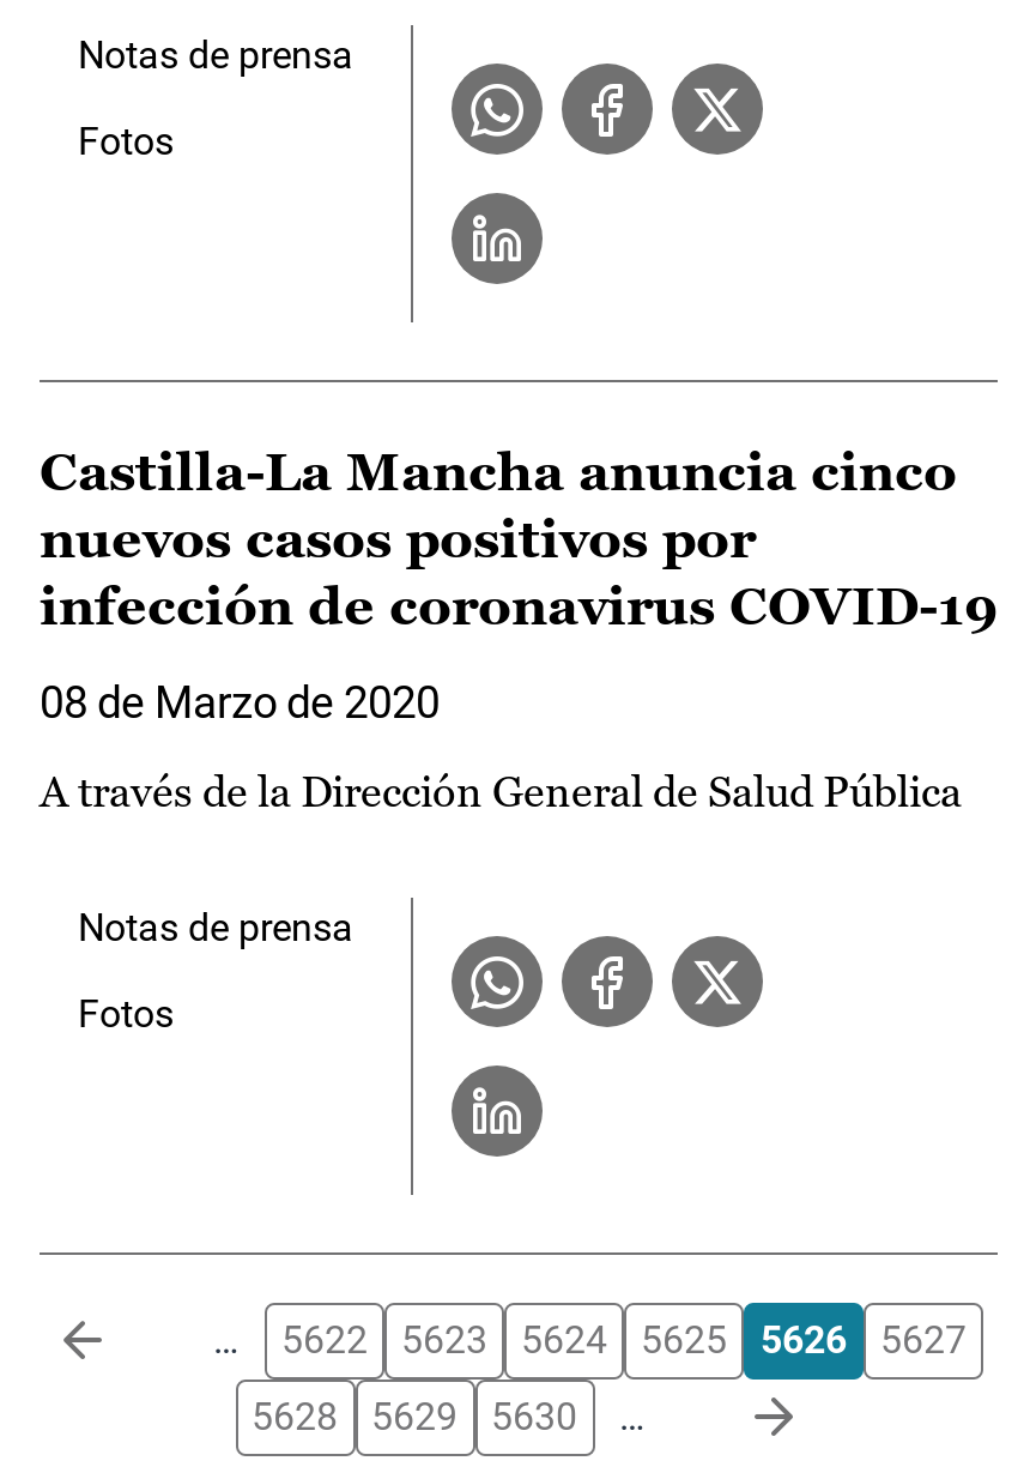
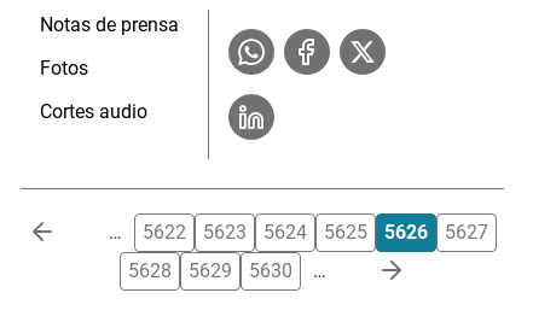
- Castilla-La Mancha anuncia cinco
- nuevos casos positivos por
- infección de coronavirus COVID-19
- 08 de Marzo de 2020
- A través de la Dirección General de Salud Pública
- Notas de prensa
- Fotos
+ Cortes audio
